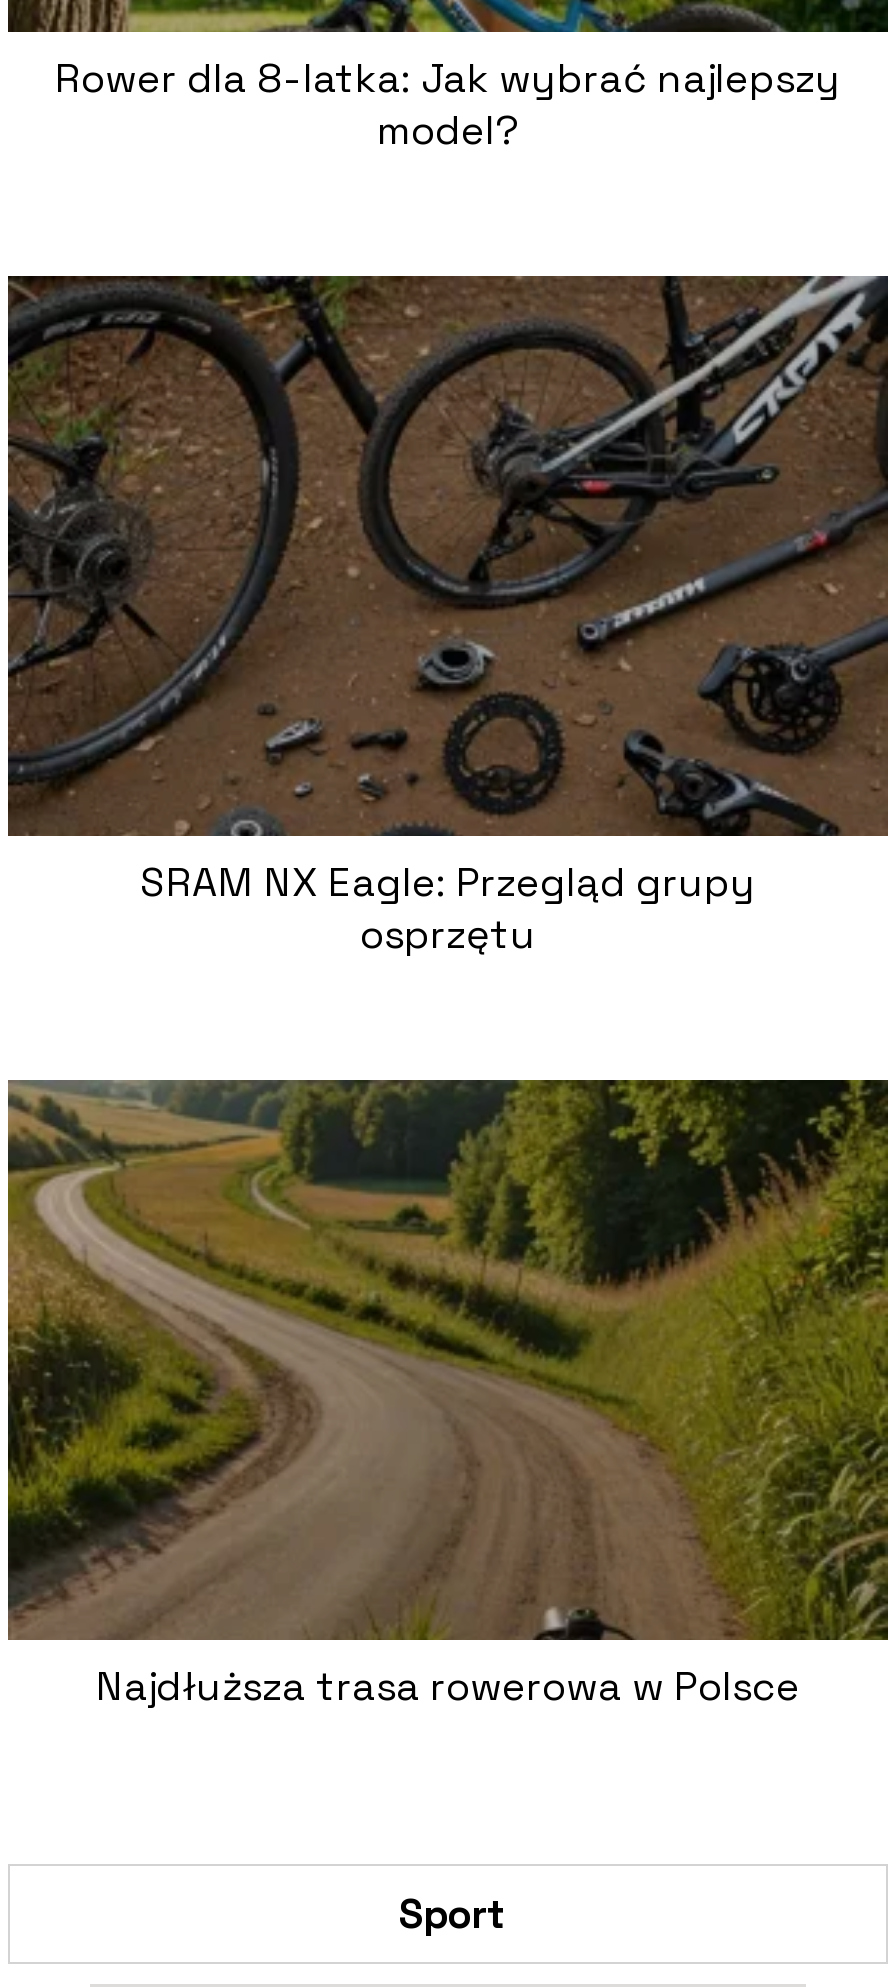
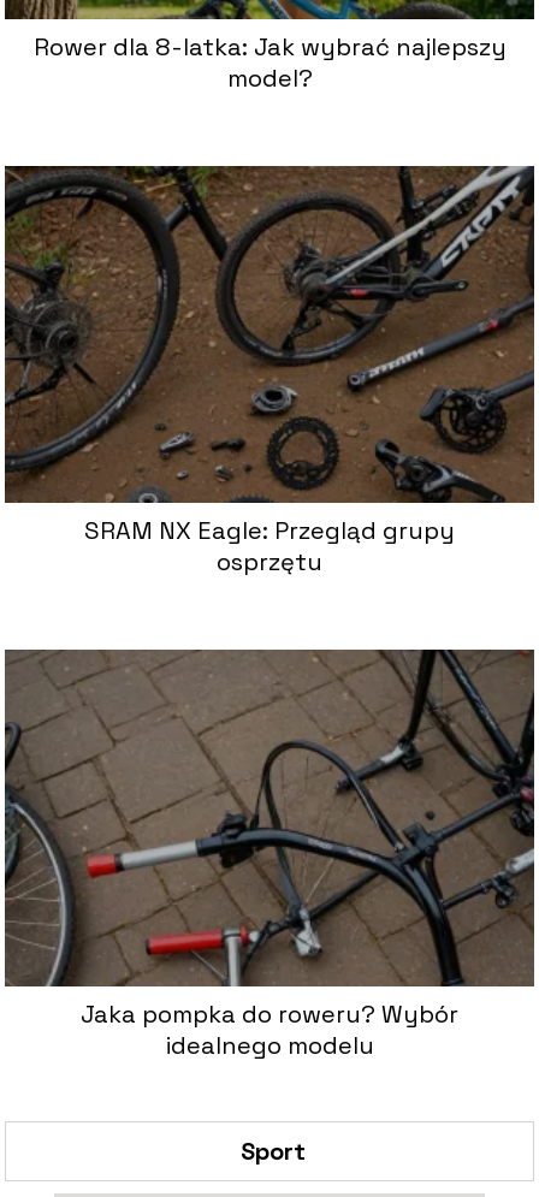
- [image]
- Najdłuższa trasa rowerowa w Polsce
+ [image]
+ Jaka pompka do roweru? Wybór
+ idealnego modelu
